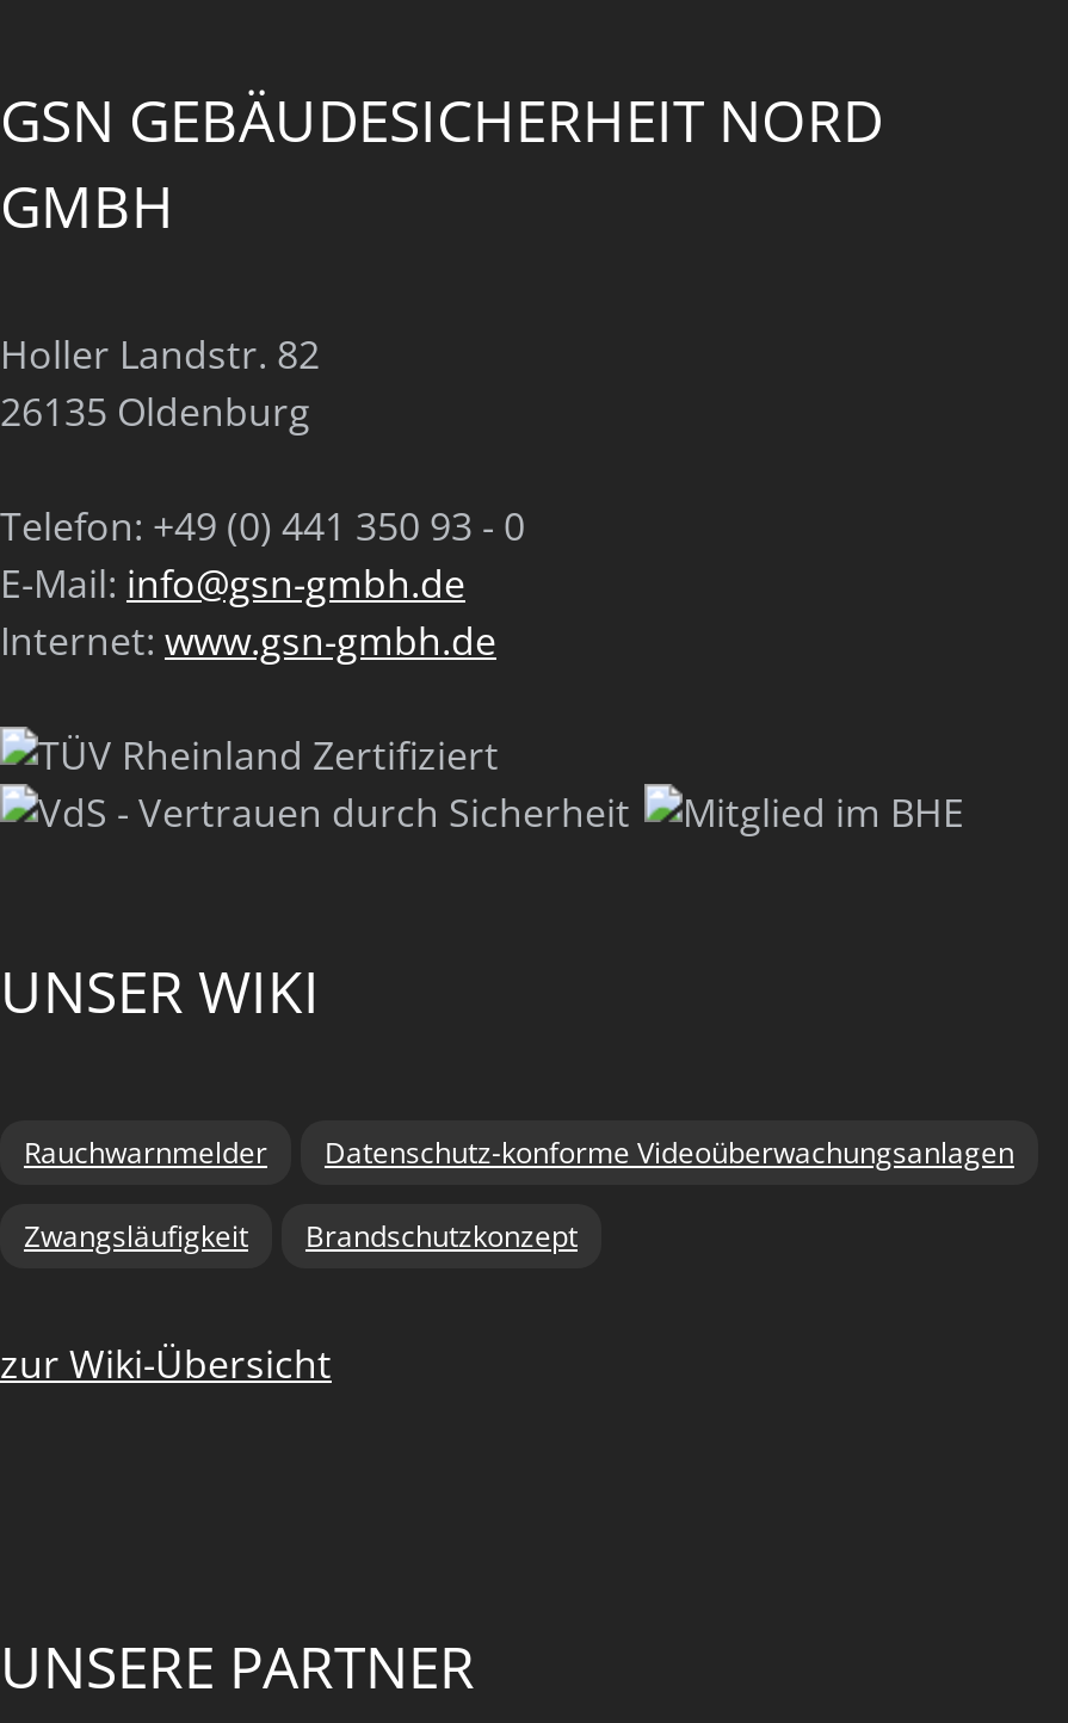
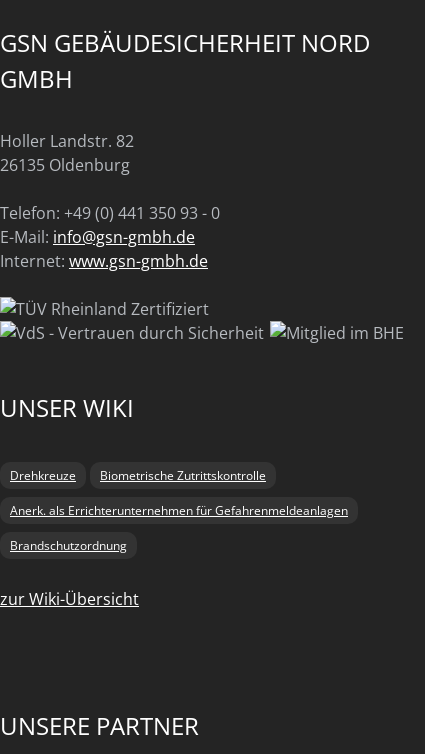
- Rauchwarnmelder
- Datenschutz-konforme Videoüberwachungsanlagen
- Zwangsläufigkeit
- Brandschutzkonzept
+ Drehkreuze
+ Biometrische Zutrittskontrolle
+ Anerk. als Errichterunternehmen für Gefahrenmeldeanlagen
+ Brandschutzordnung
